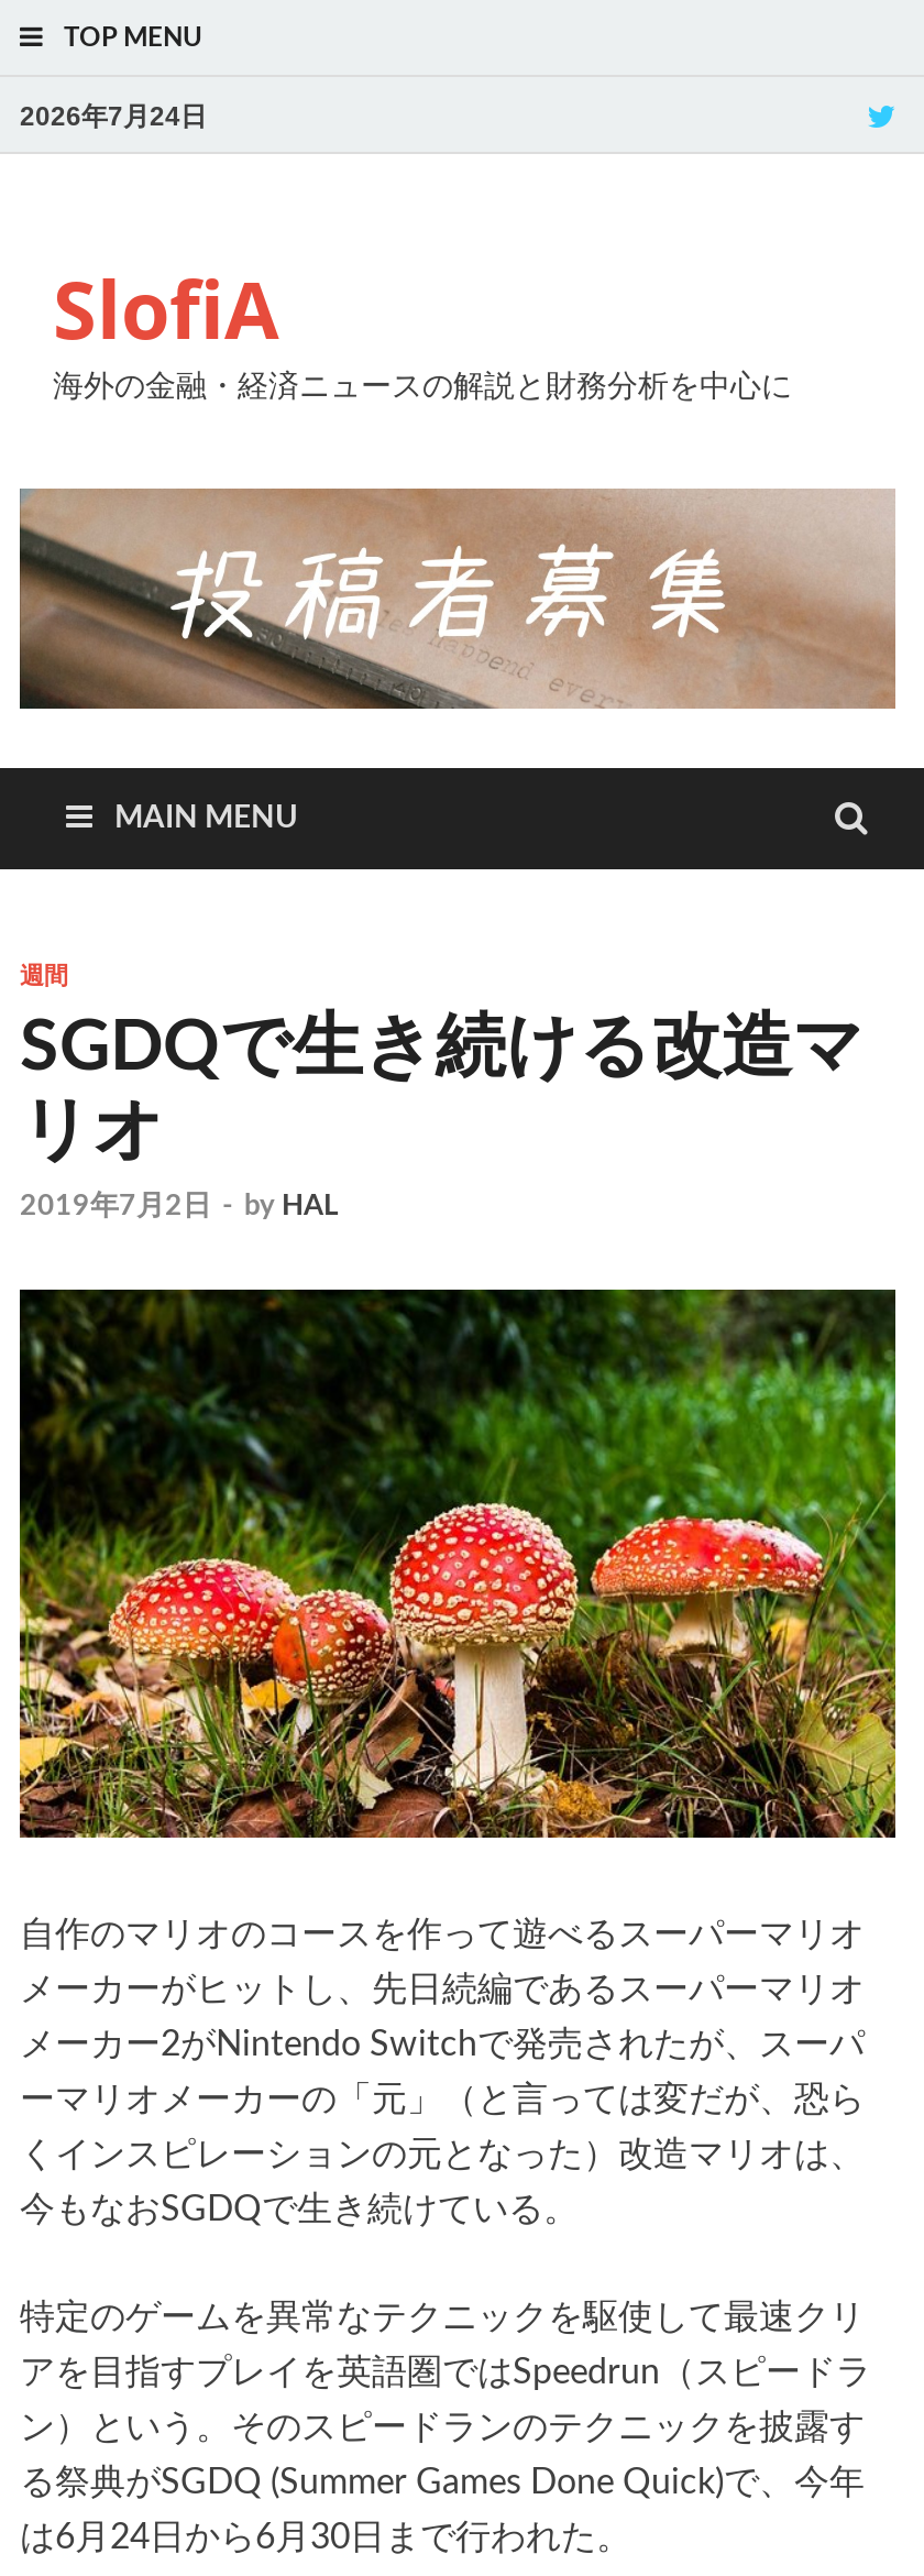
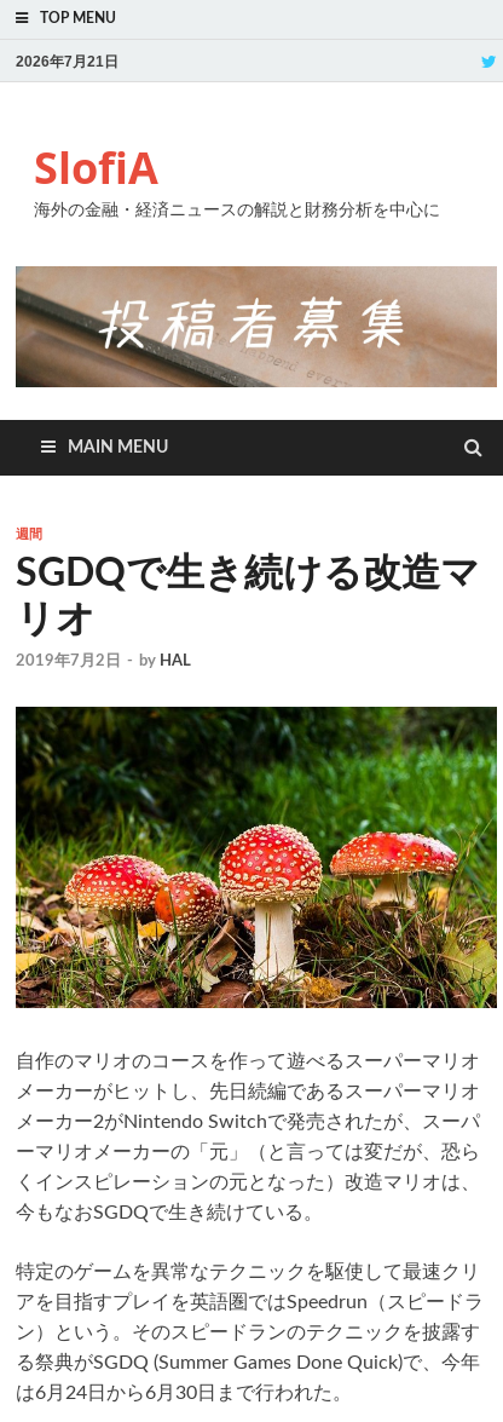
- 2026年7月24日
+ 2026年7月21日
